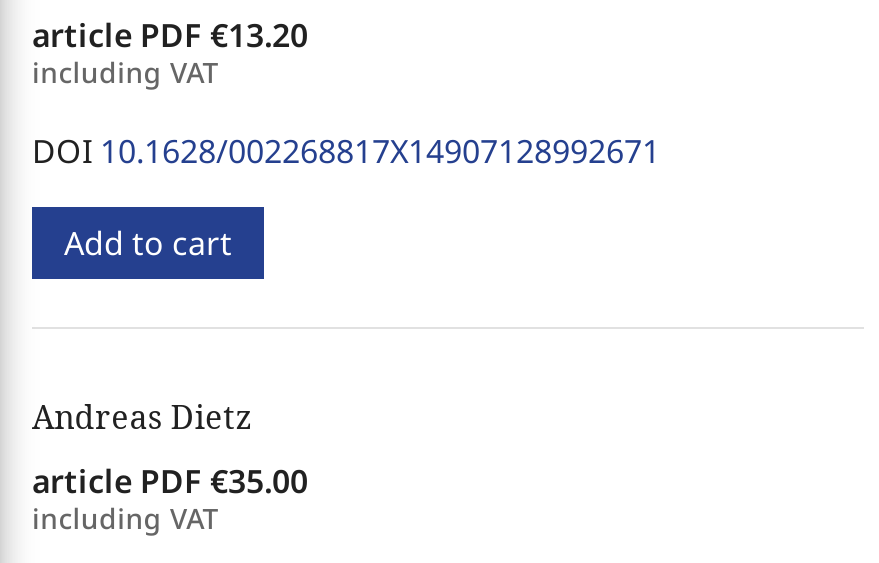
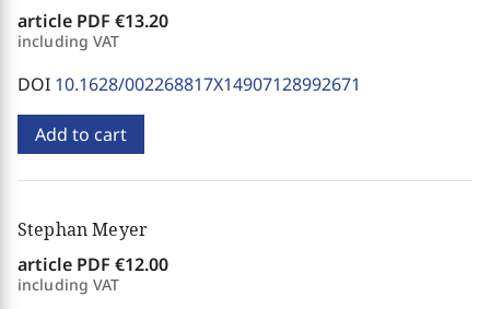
- Andreas Dietz
+ Stephan Meyer

- article PDF €35.00
+ article PDF €12.00
